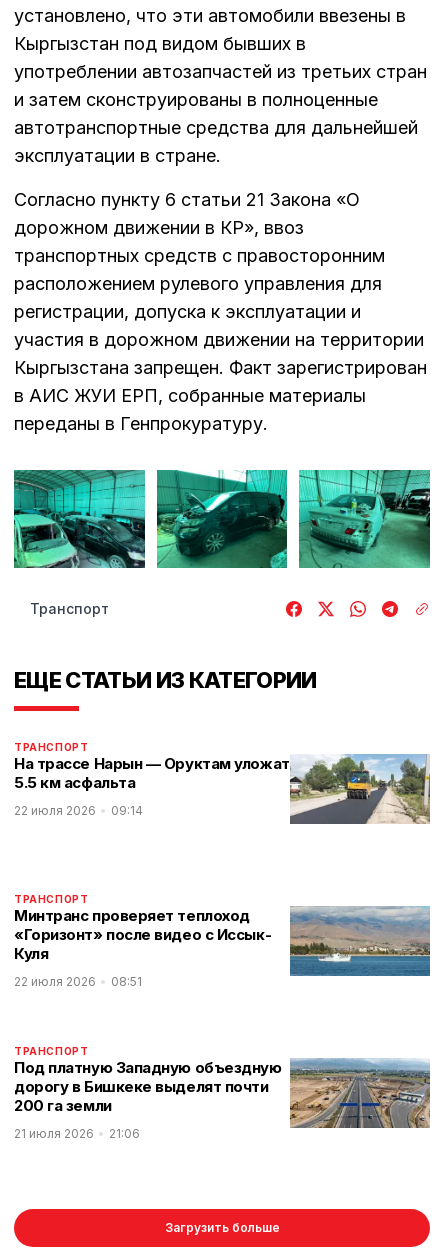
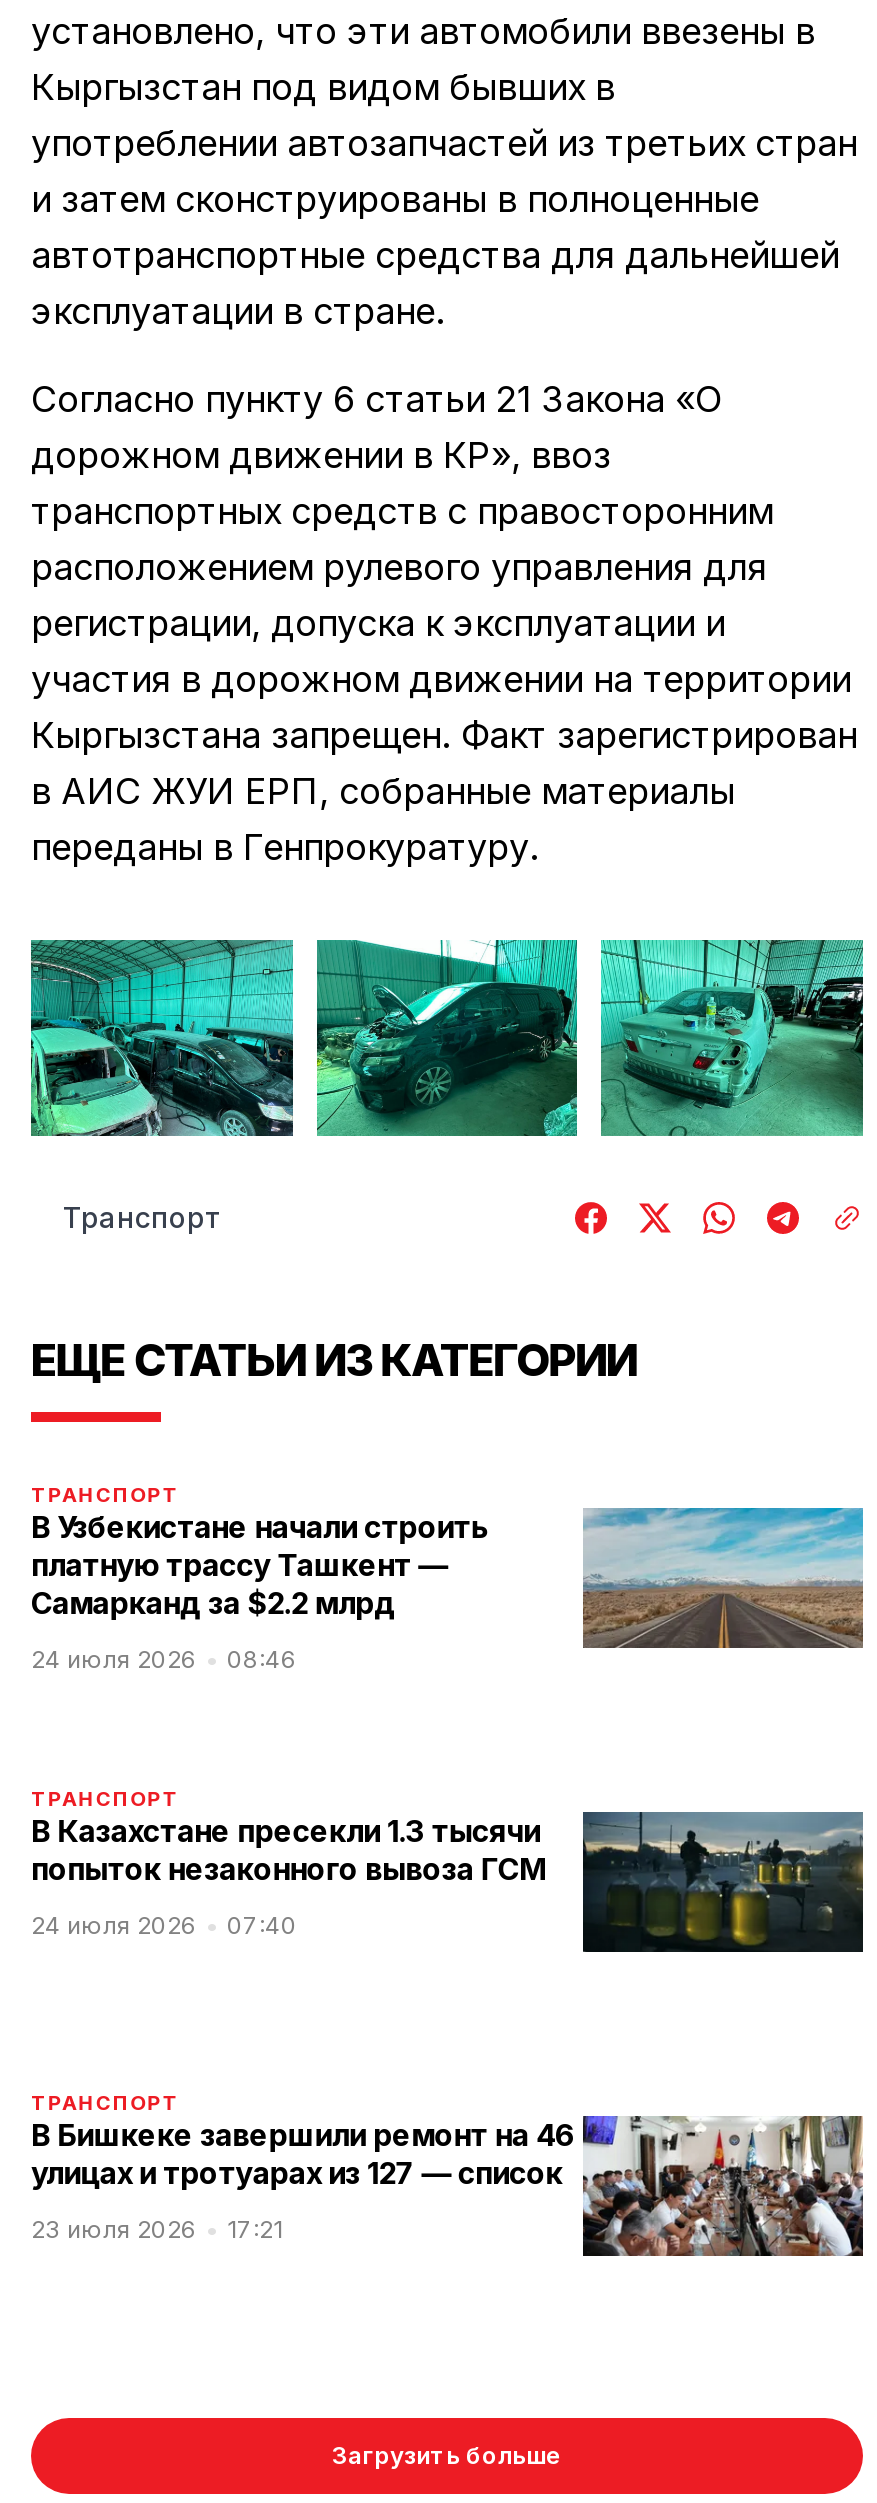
- На трассе Нарын — Оруктам уложат
- 5.5 км асфальта
+ В Узбекистане начали строить
+ платную трассу Ташкент —
+ Самарканд за $2.2 млрд

- [image]
+ [image]

- 22 июля 2026
- 09:14
+ 24 июля 2026
+ 08:46

- [image]
- Минтранс проверяет теплоход
- «Горизонт» после видео с Иссык-
- Куля
+ [image]
+ В Казахстане пресекли 1.3 тысячи
+ попыток незаконного вывоза ГСМ

- 22 июля 2026
- 08:51
+ 24 июля 2026
+ 07:40

- [image]
- Под платную Западную объездную
- дорогу в Бишкеке выделят почти
- 200 га земли
+ [image]
+ В Бишкеке завершили ремонт на 46
+ улицах и тротуарах из 127 — список

- 21 июля 2026
- 21:06
+ 23 июля 2026
+ 17:21
